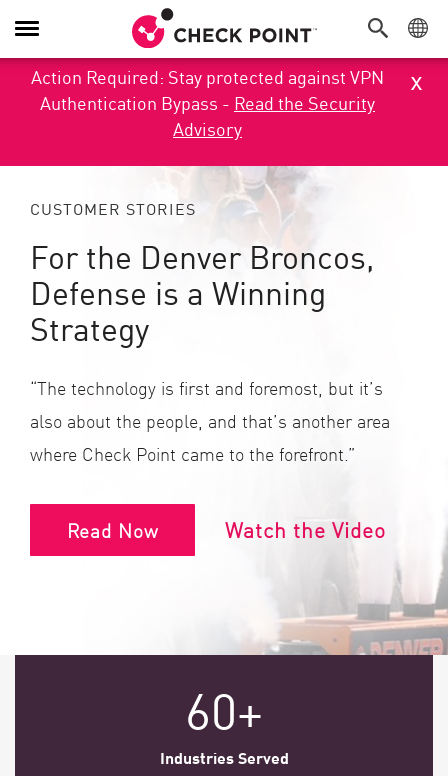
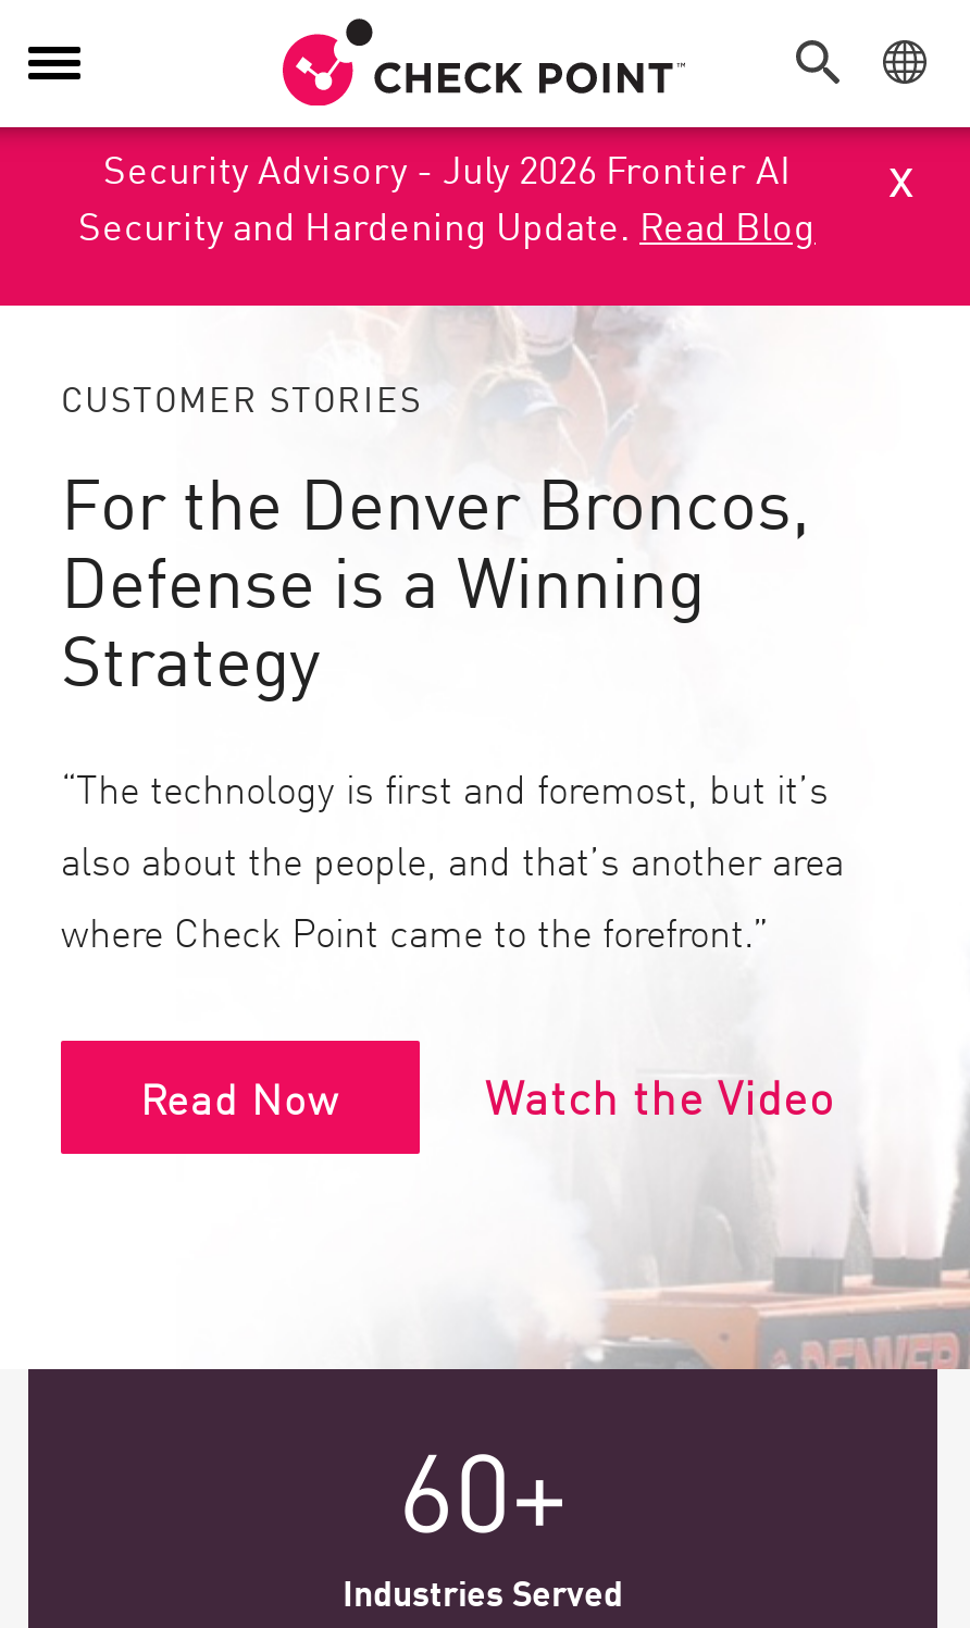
- Action Required: Stay protected against VPN
- Authentication Bypass - Read the Security
- Advisory
+ Security Advisory - July 2026 Frontier AI
+ Security and Hardening Update. Read Blog
